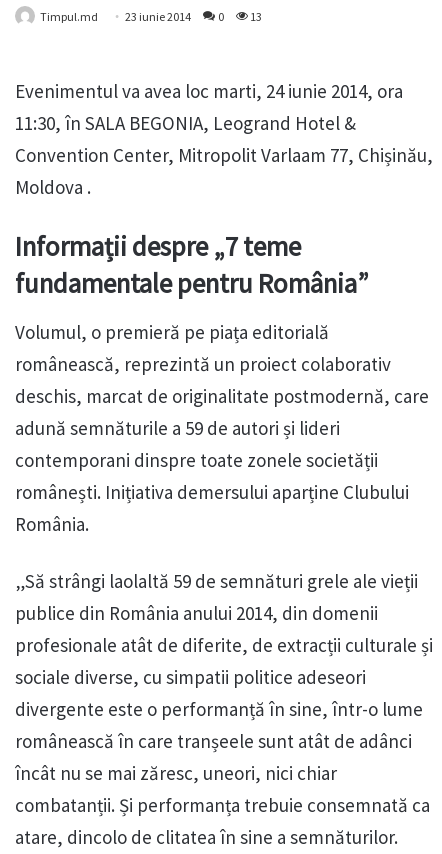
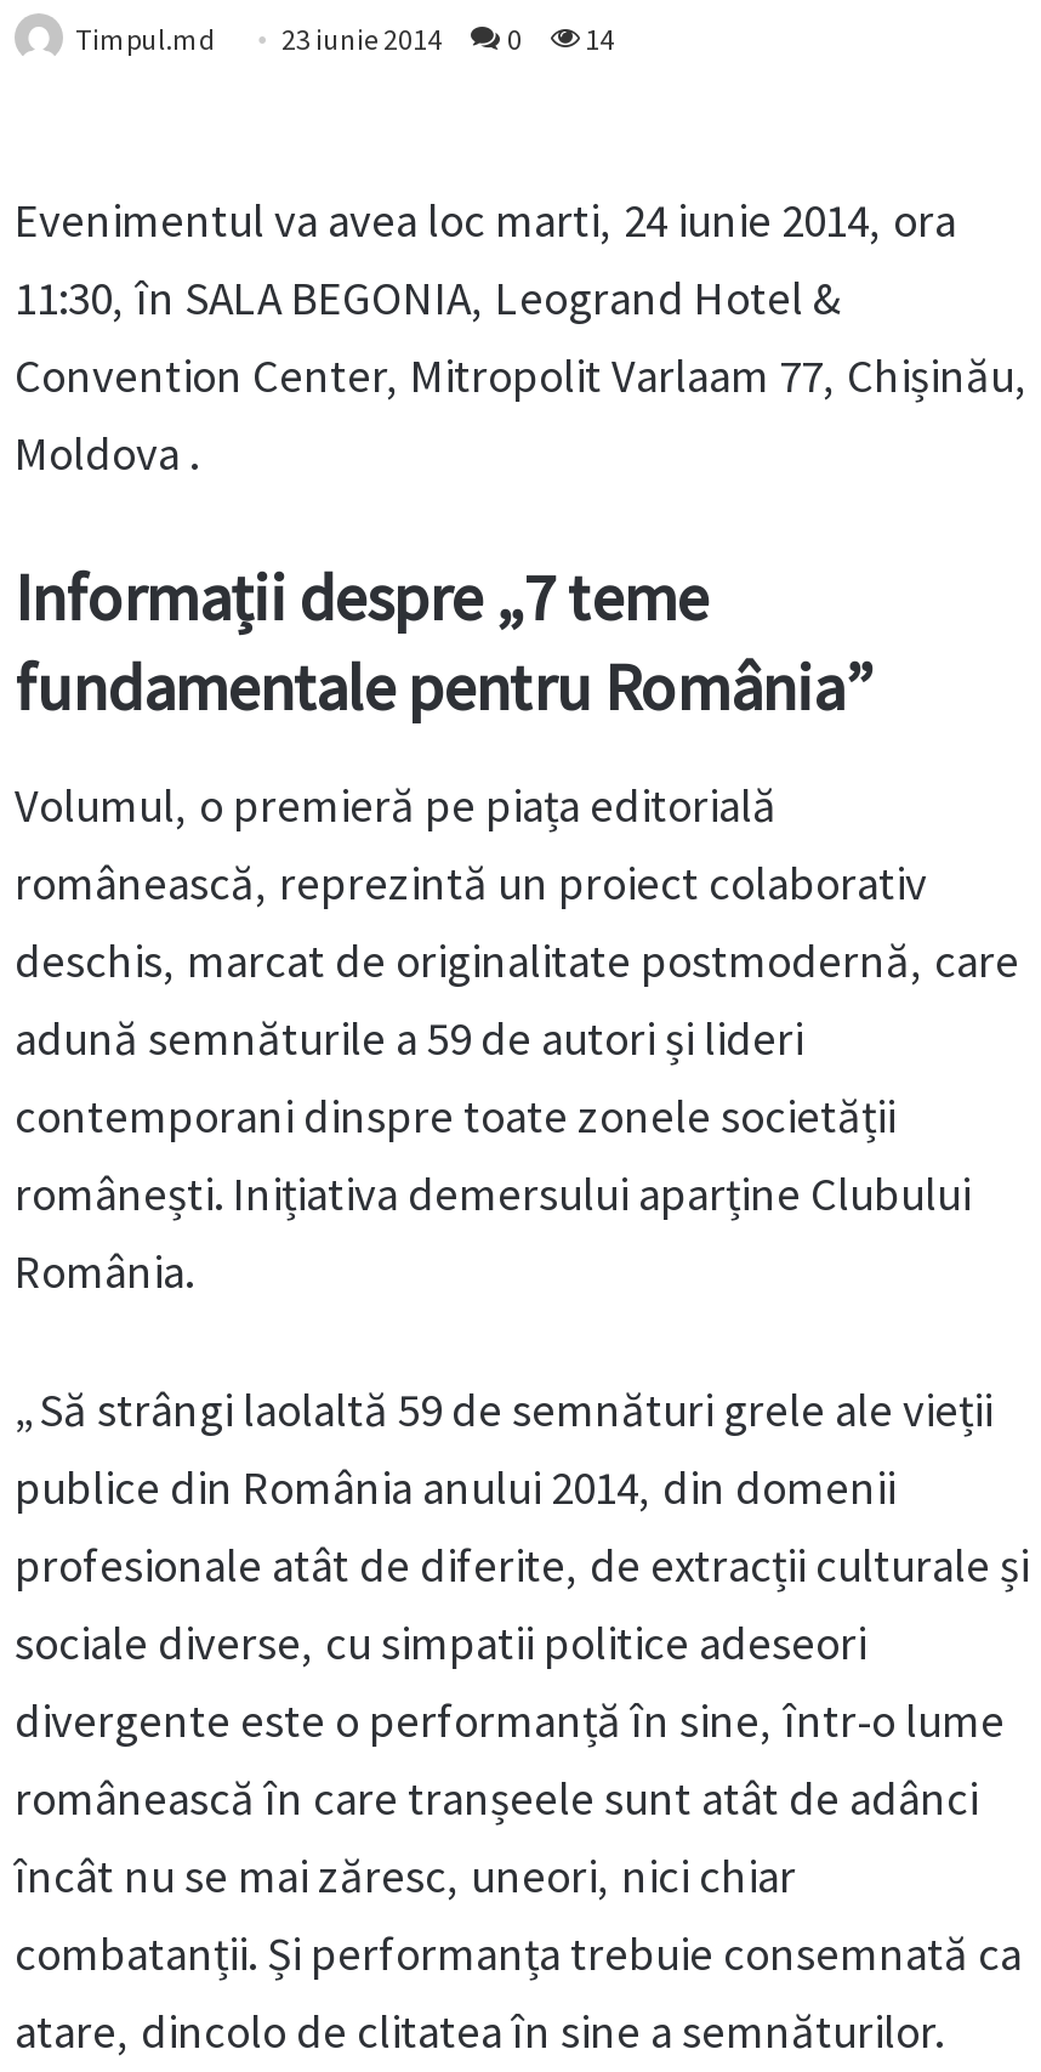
- Timpul.md 23 iunie 2014 0 13
+ Timpul.md 23 iunie 2014 0 14
